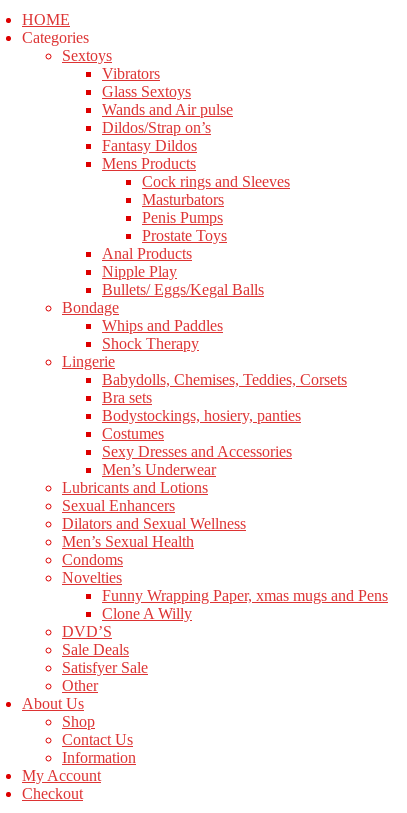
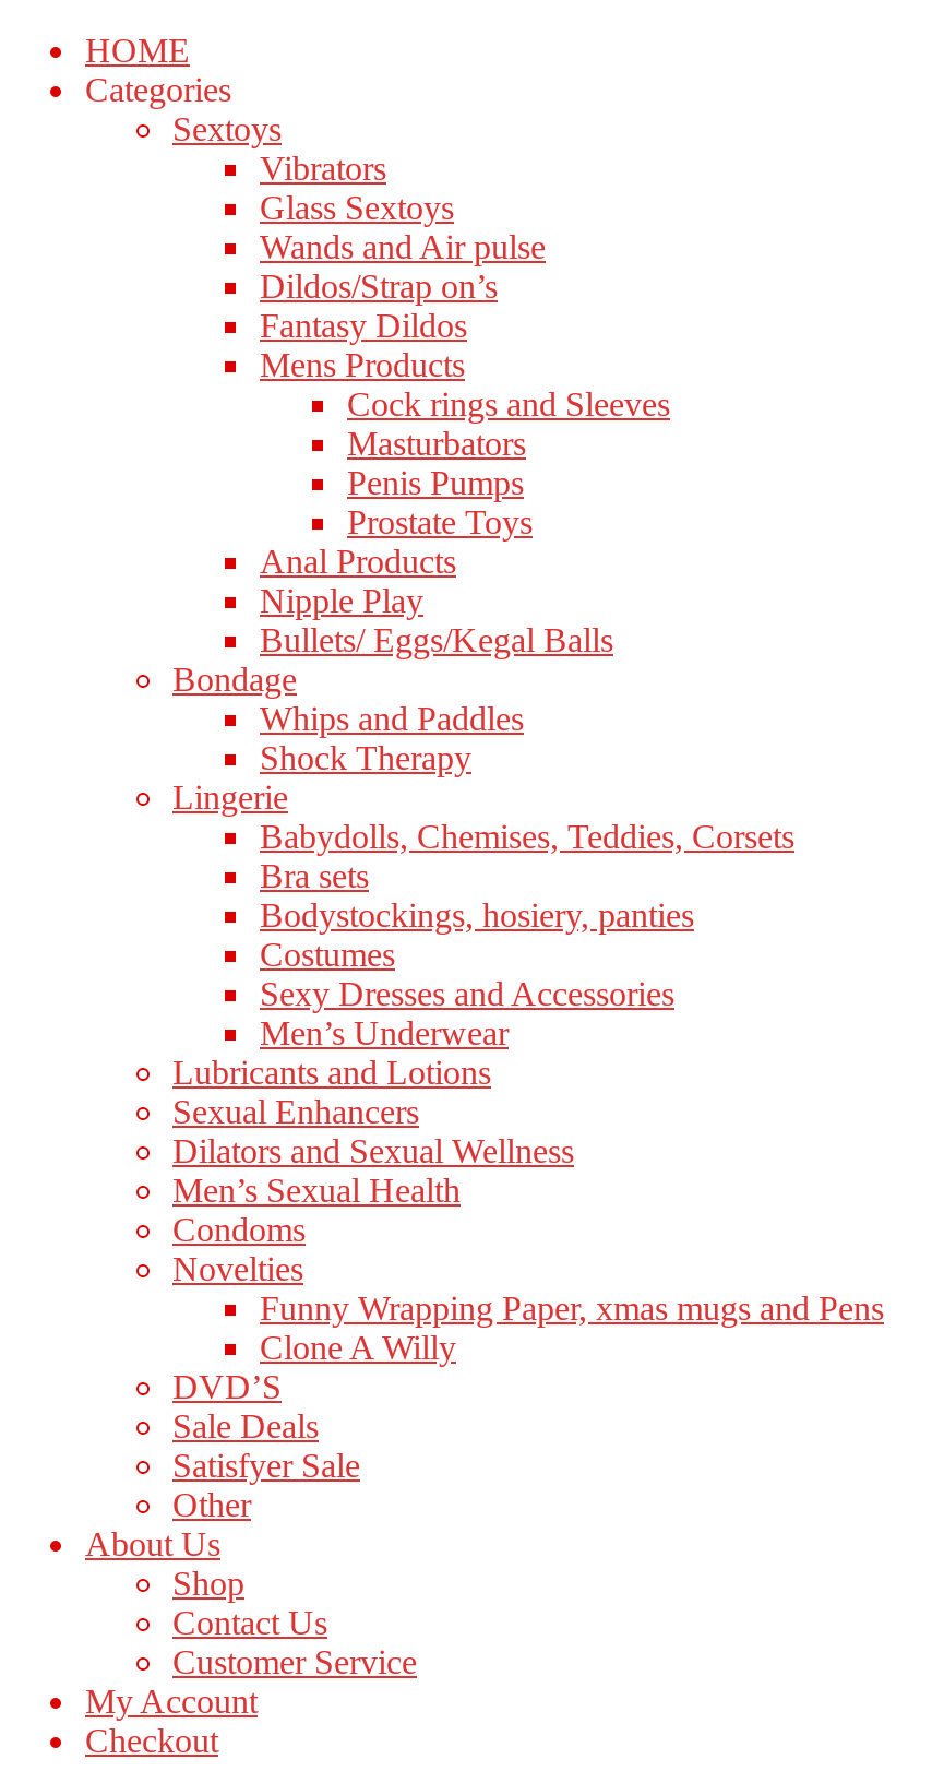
- Information
+ Customer Service
